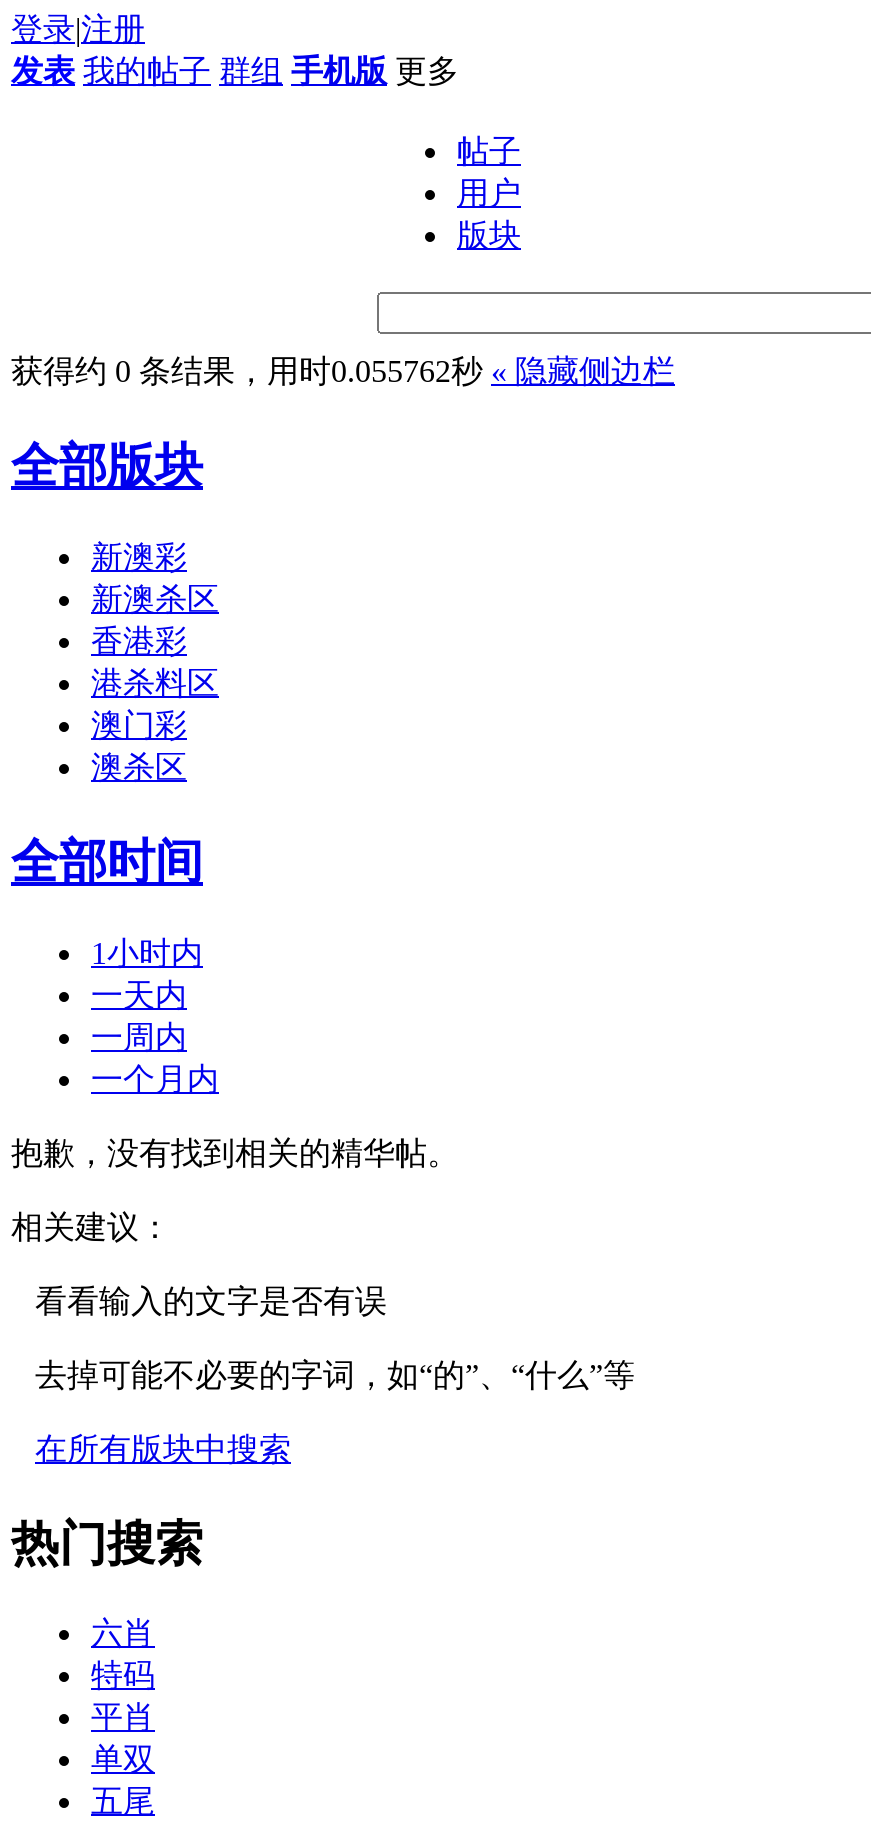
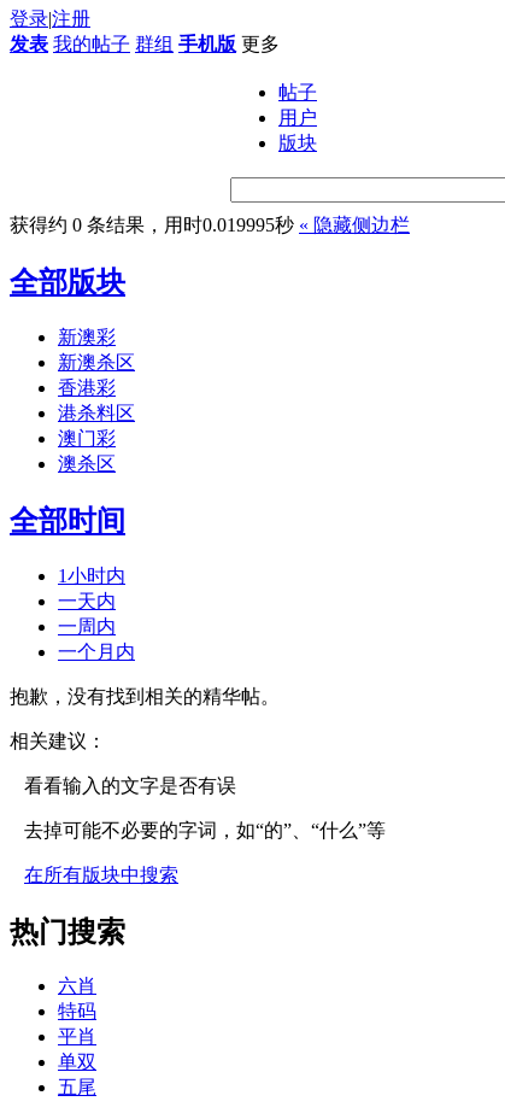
- 获得约 0 条结果，用时0.055762秒 «隐藏侧边栏
+ 获得约 0 条结果，用时0.019995秒 «隐藏侧边栏
